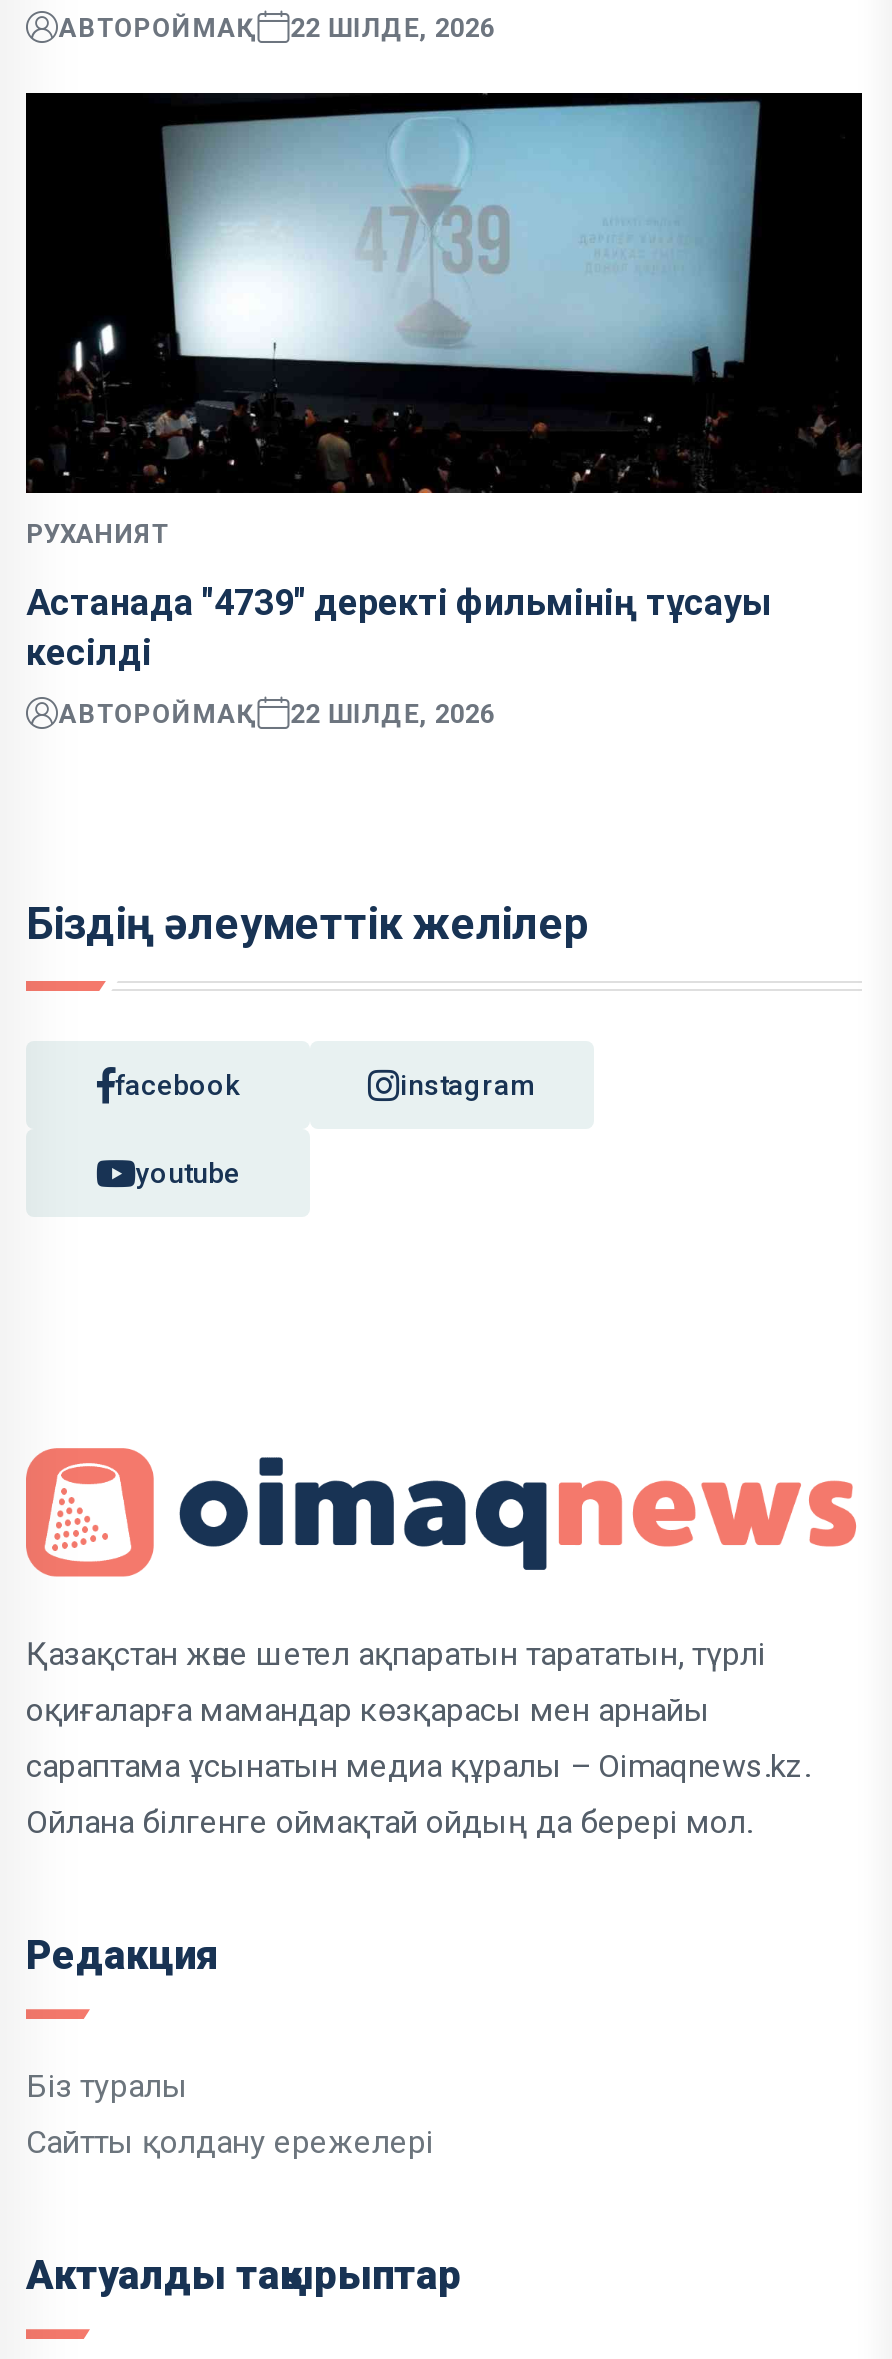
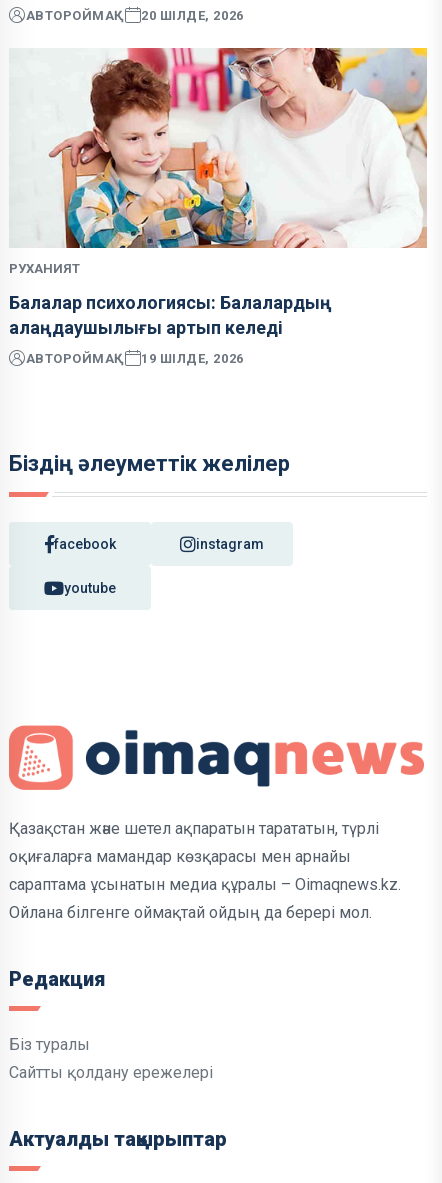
- АВТОРОЙМАҚ 22 ШІЛДЕ, 2026
+ АВТОРОЙМАҚ 20 ШІЛДЕ, 2026

- [image]
+ [image]

- Астанада "4739" деректі фильмінің тұсауы
- кесілді
+ Балалар психологиясы: Балалардың
+ алаңдаушылығы артып келеді

- АВТОРОЙМАҚ 22 ШІЛДЕ, 2026
+ АВТОРОЙМАҚ 19 ШІЛДЕ, 2026
